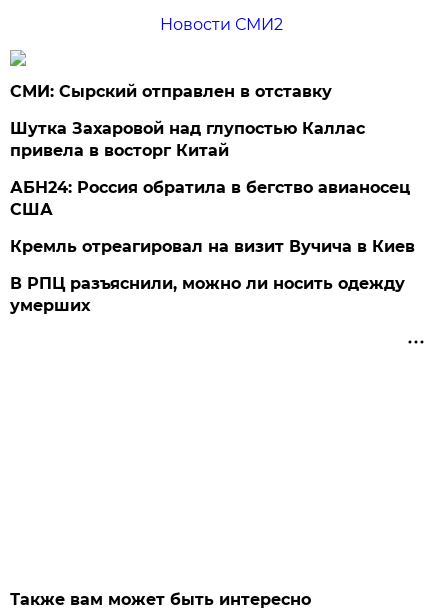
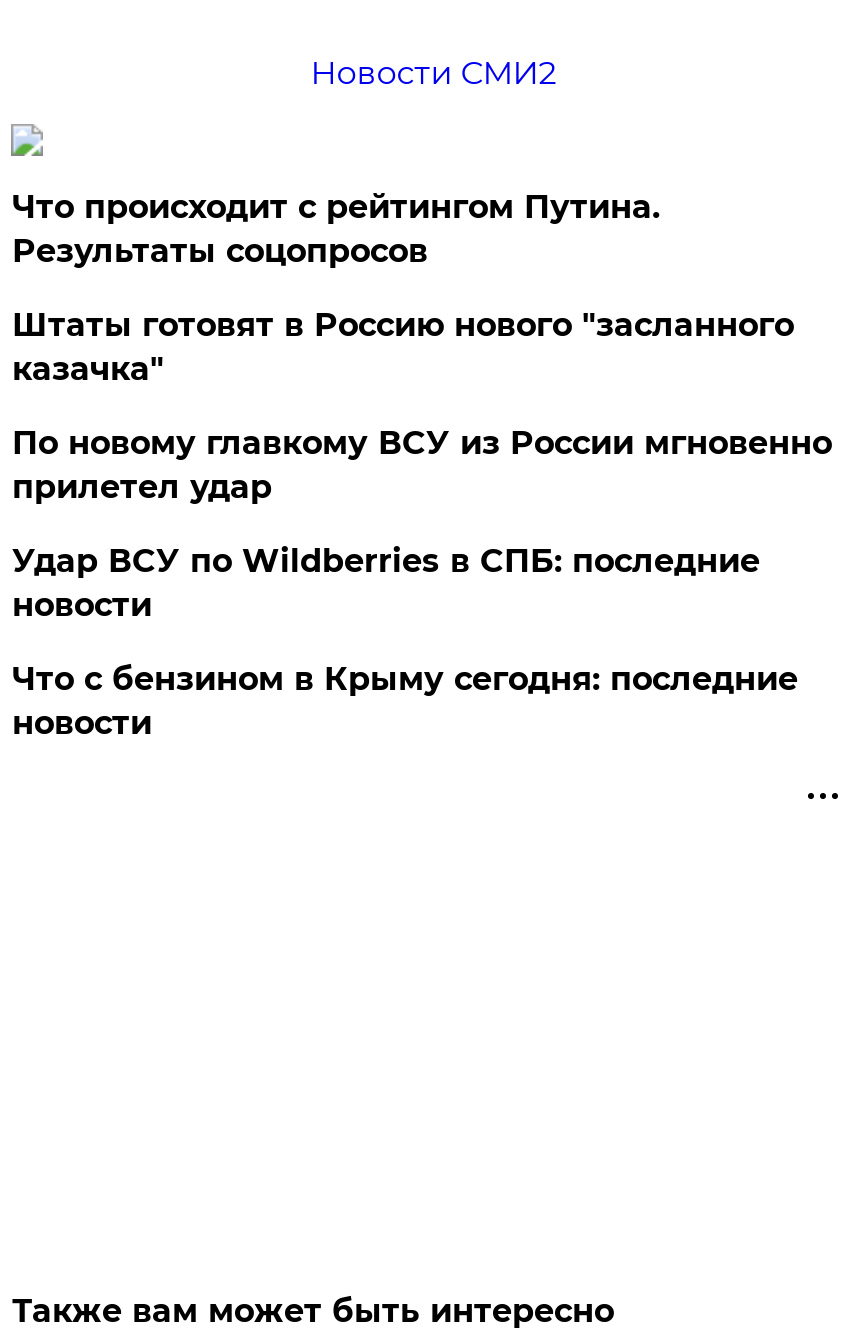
- СМИ: Сырский отправлен в отставку
+ Что происходит с рейтингом Путина.
+ Результаты соцопросов

- Шутка Захаровой над глупостью Каллас
- привела в восторг Китай
+ Штаты готовят в Россию нового "засланного
+ казачка"

- АБН24: Россия обратила в бегство авианосец
- США
+ По новому главкому ВСУ из России мгновенно
+ прилетел удар

- Кремль отреагировал на визит Вучича в Киев
+ Удар ВСУ по Wildberries в СПБ: последние
+ новости

- В РПЦ разъяснили, можно ли носить одежду
- умерших
+ Что с бензином в Крыму сегодня: последние
+ новости
